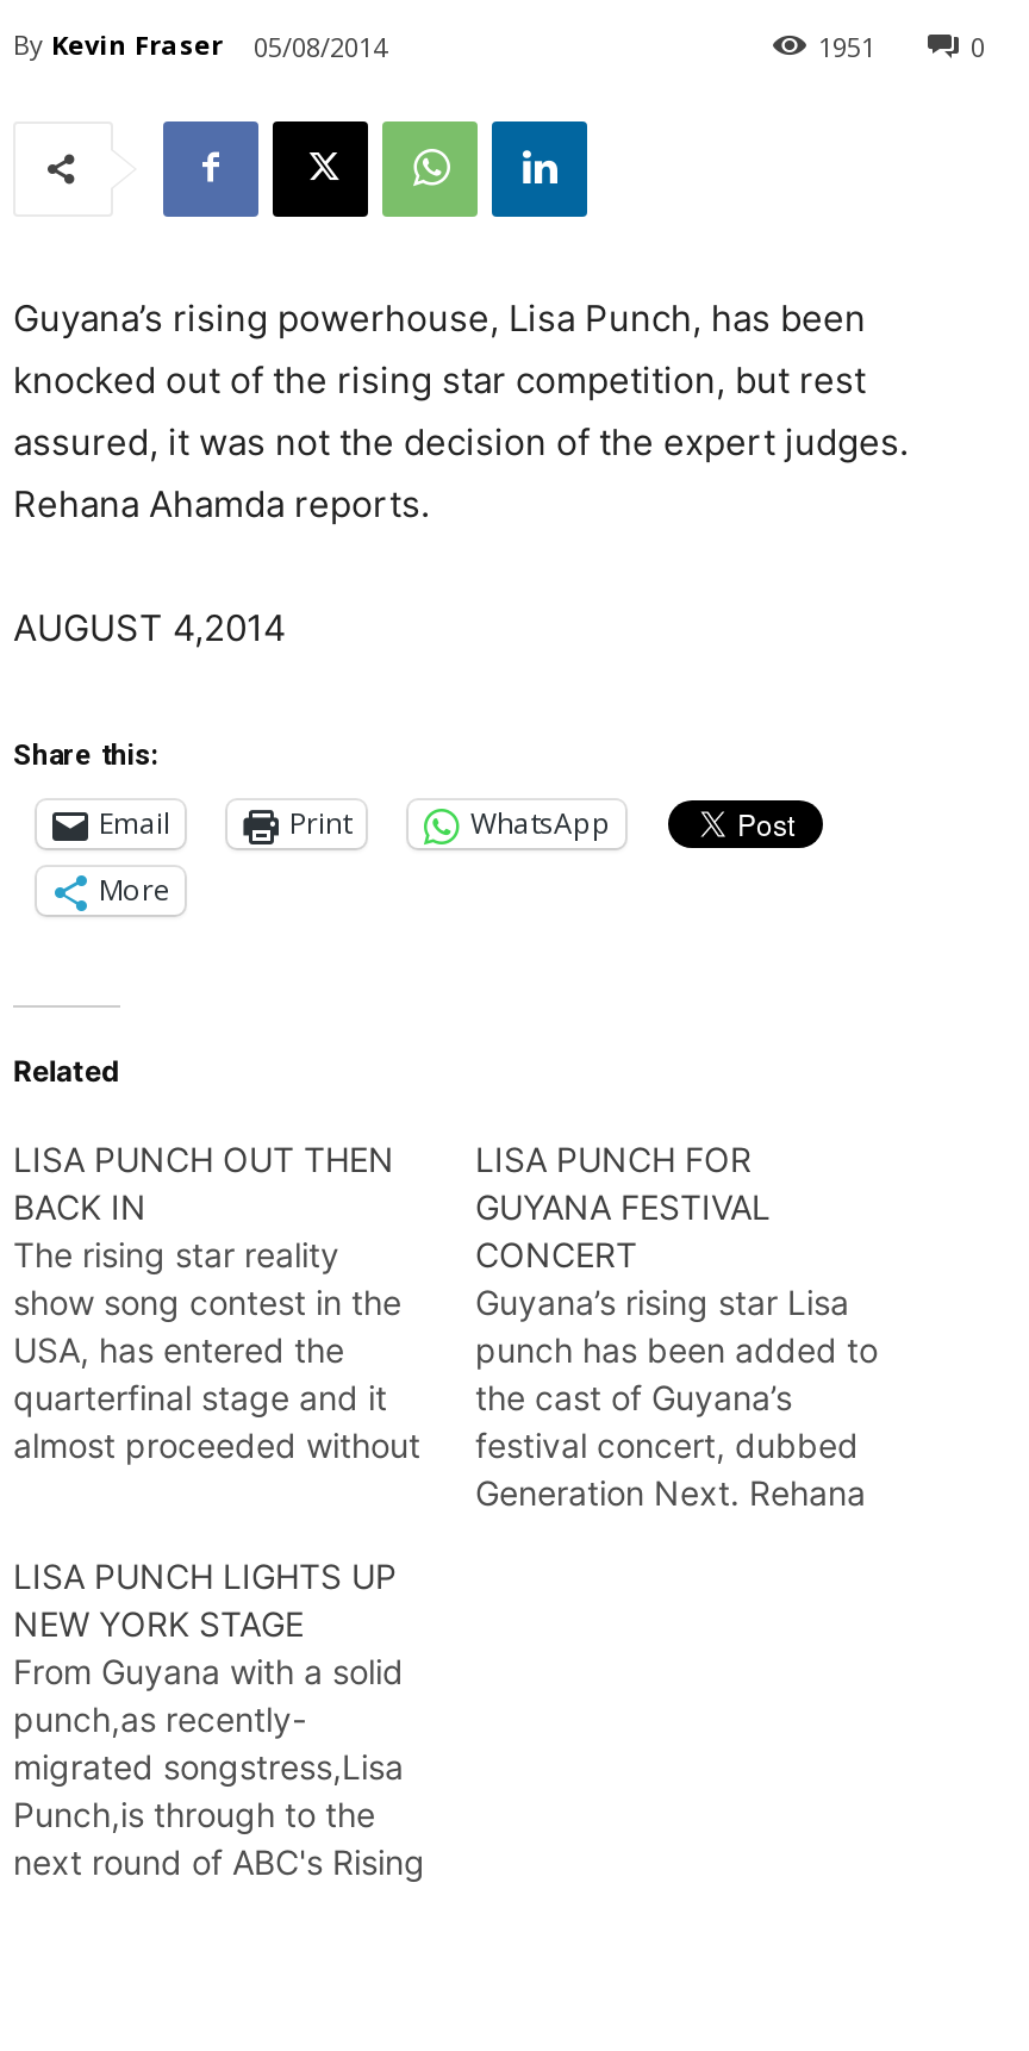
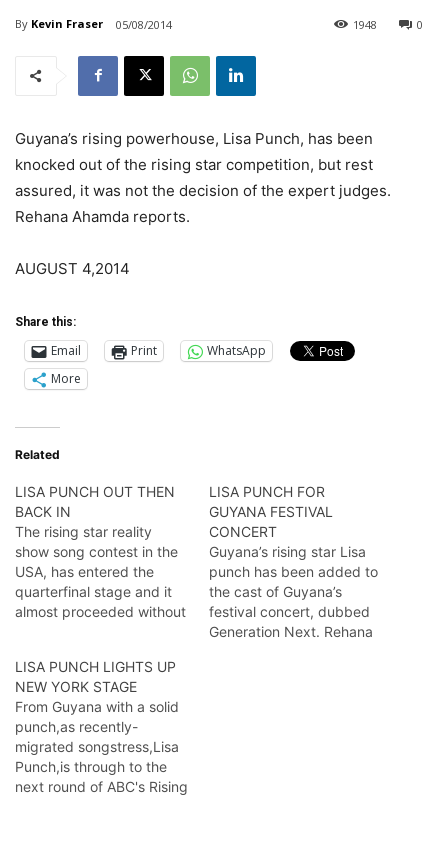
- 1951
+ 1948
